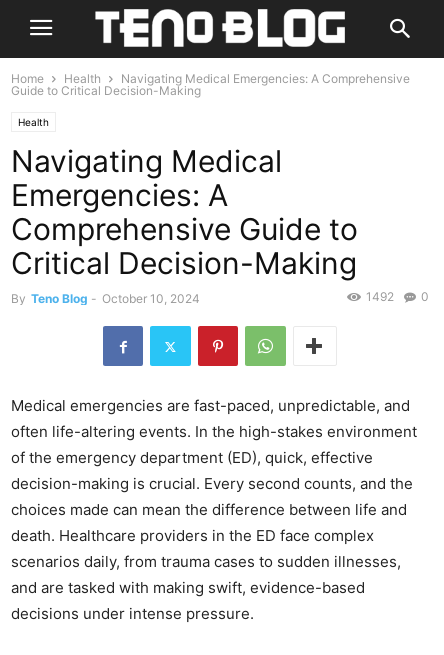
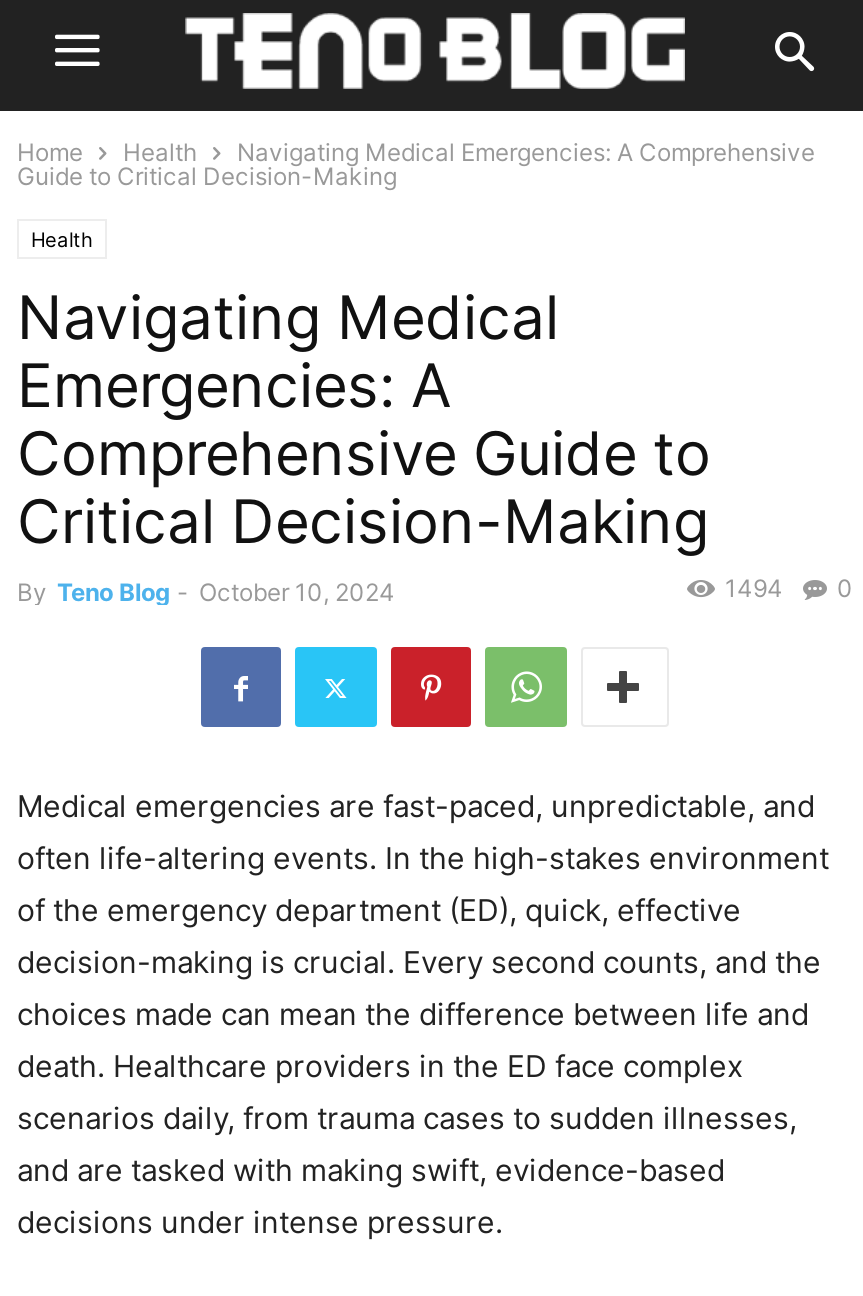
- 1492 0
+ 1494 0
